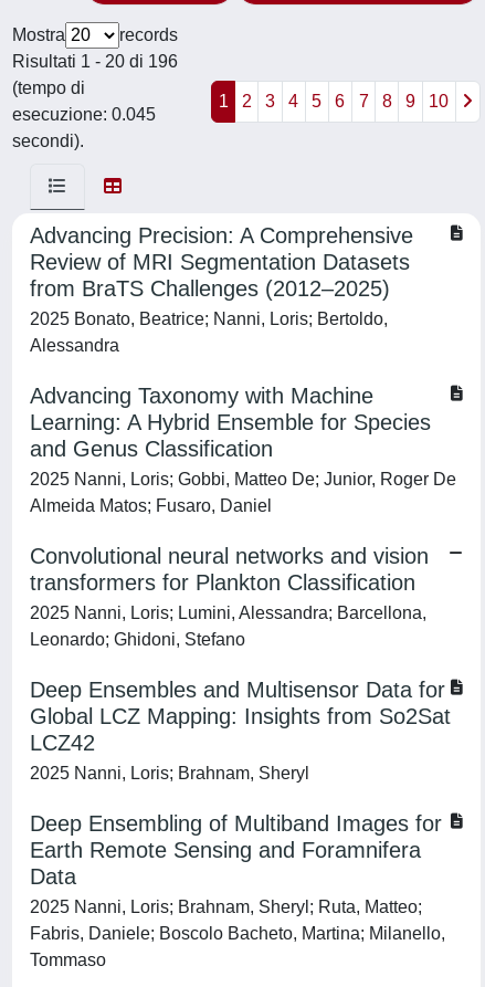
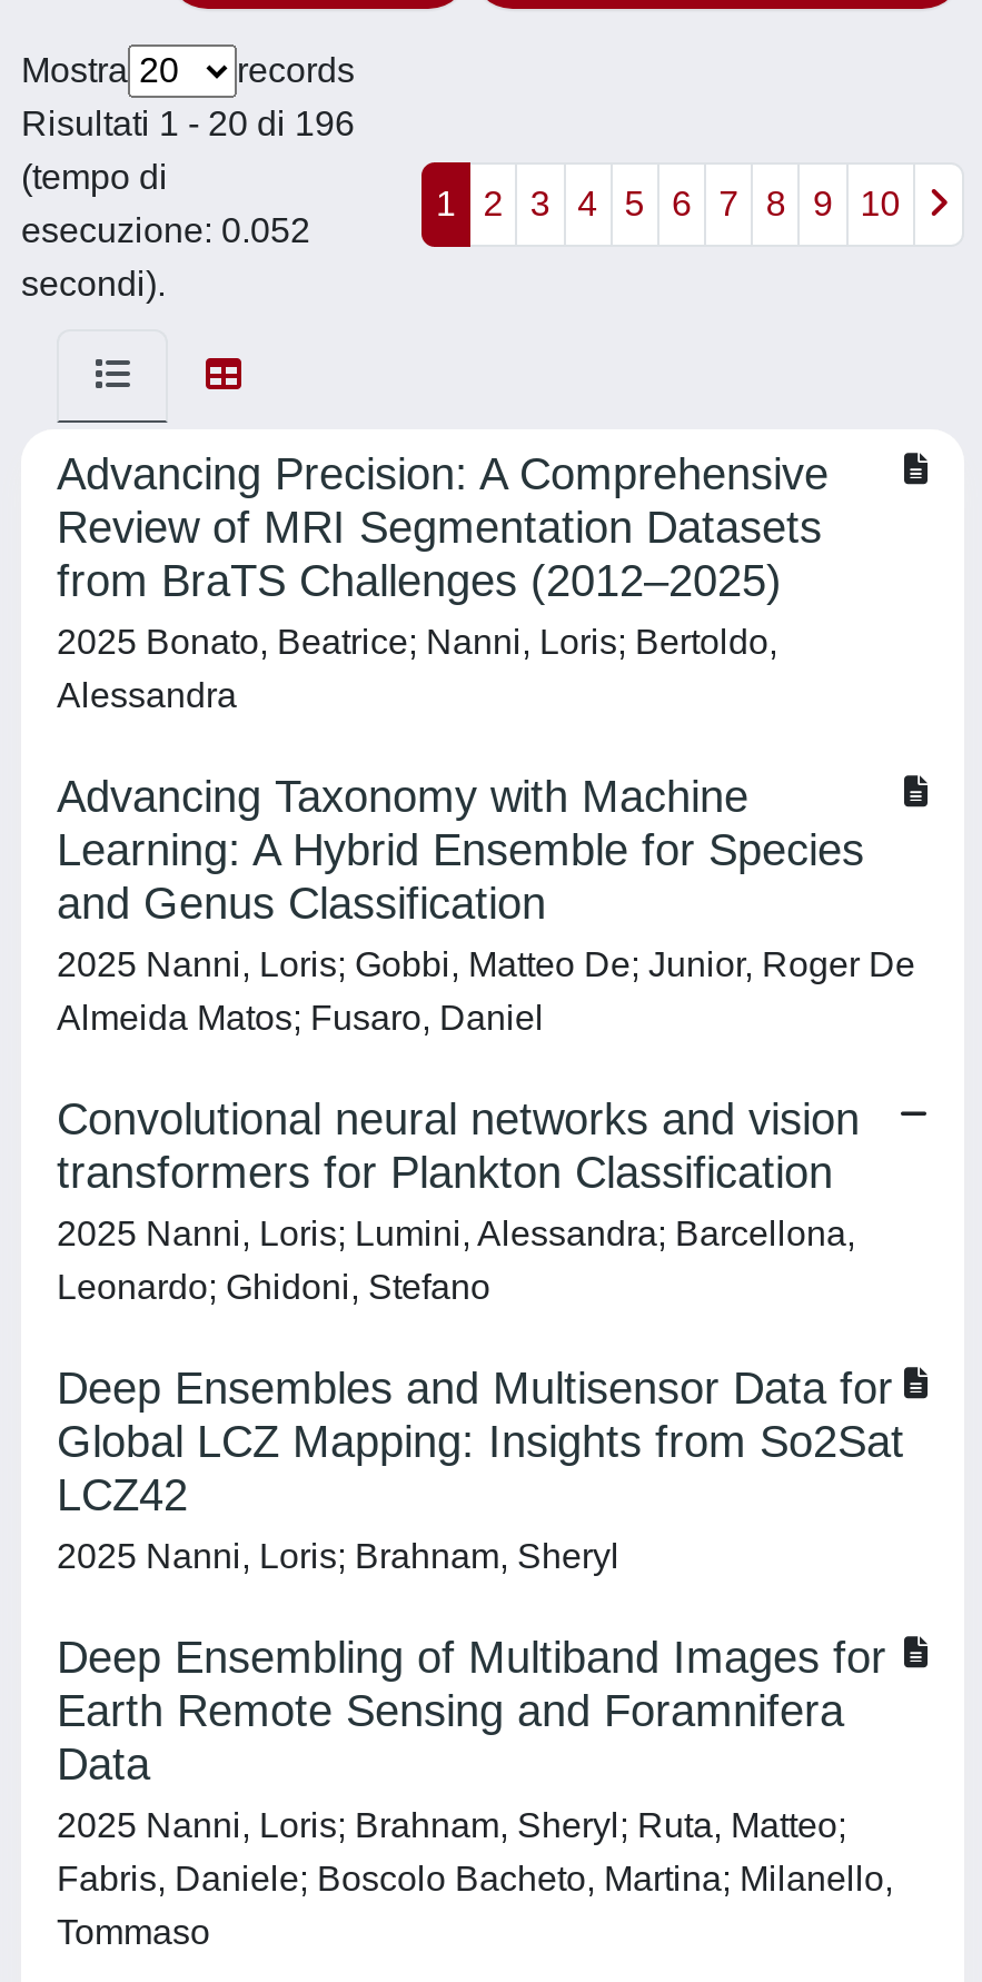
- esecuzione: 0.045
+ esecuzione: 0.052
